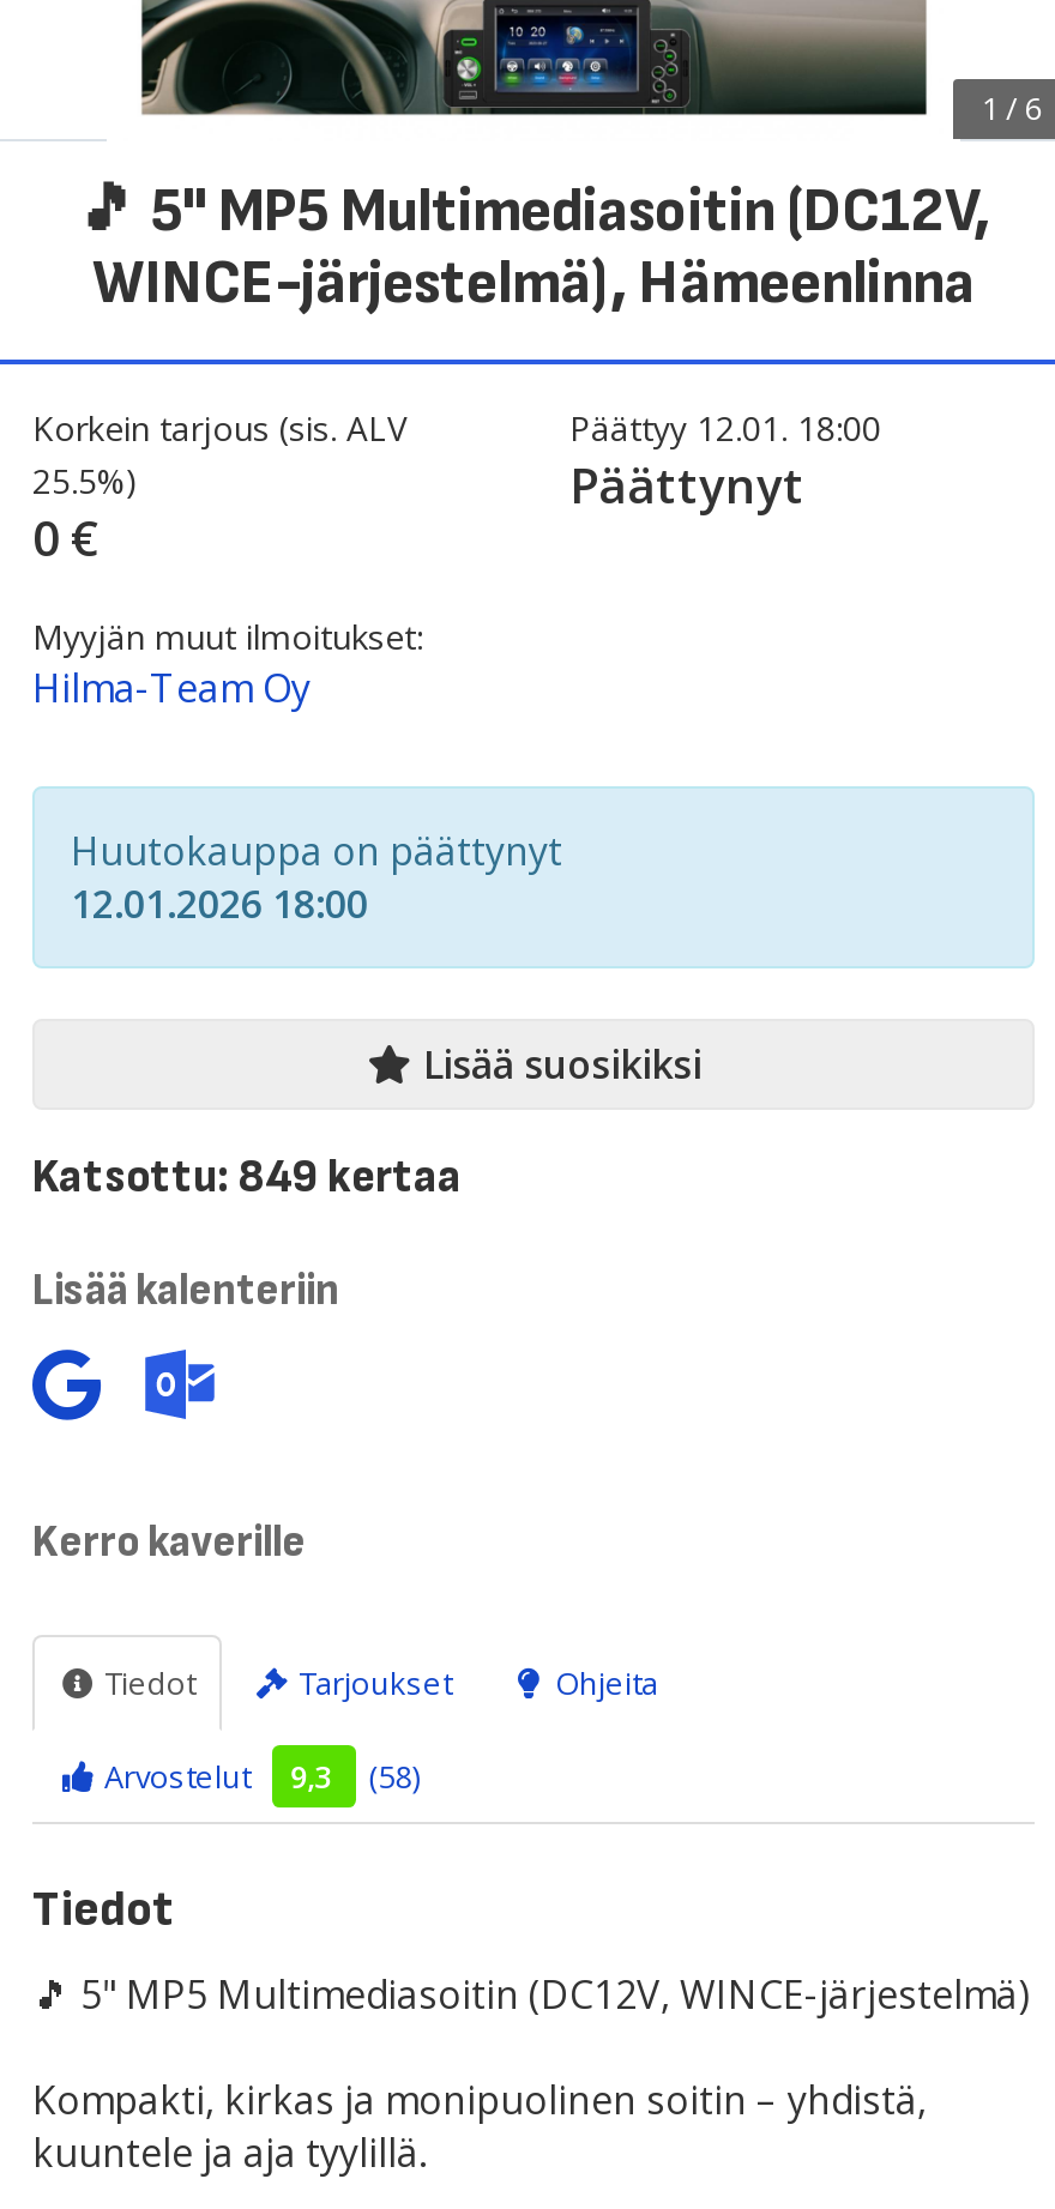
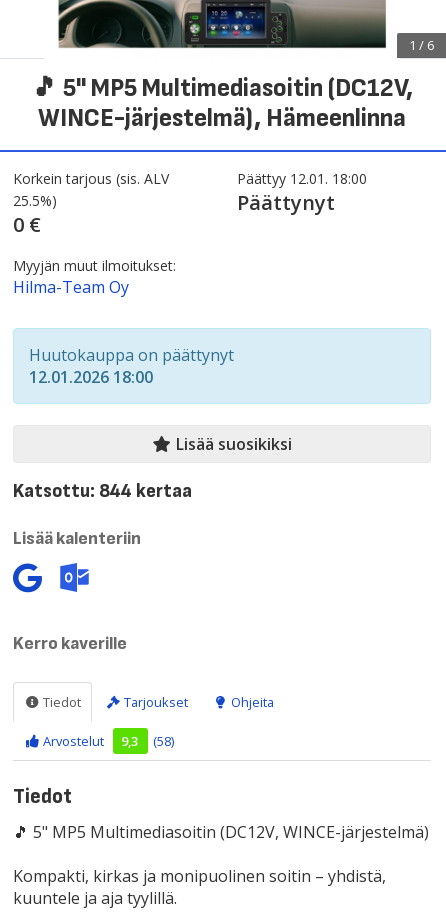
- Katsottu: 849 kertaa
+ Katsottu: 844 kertaa
